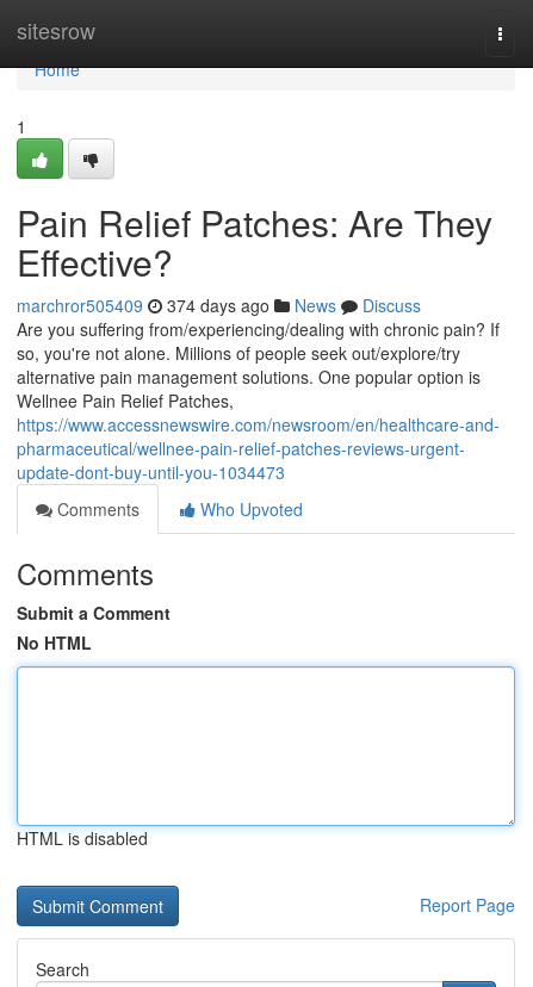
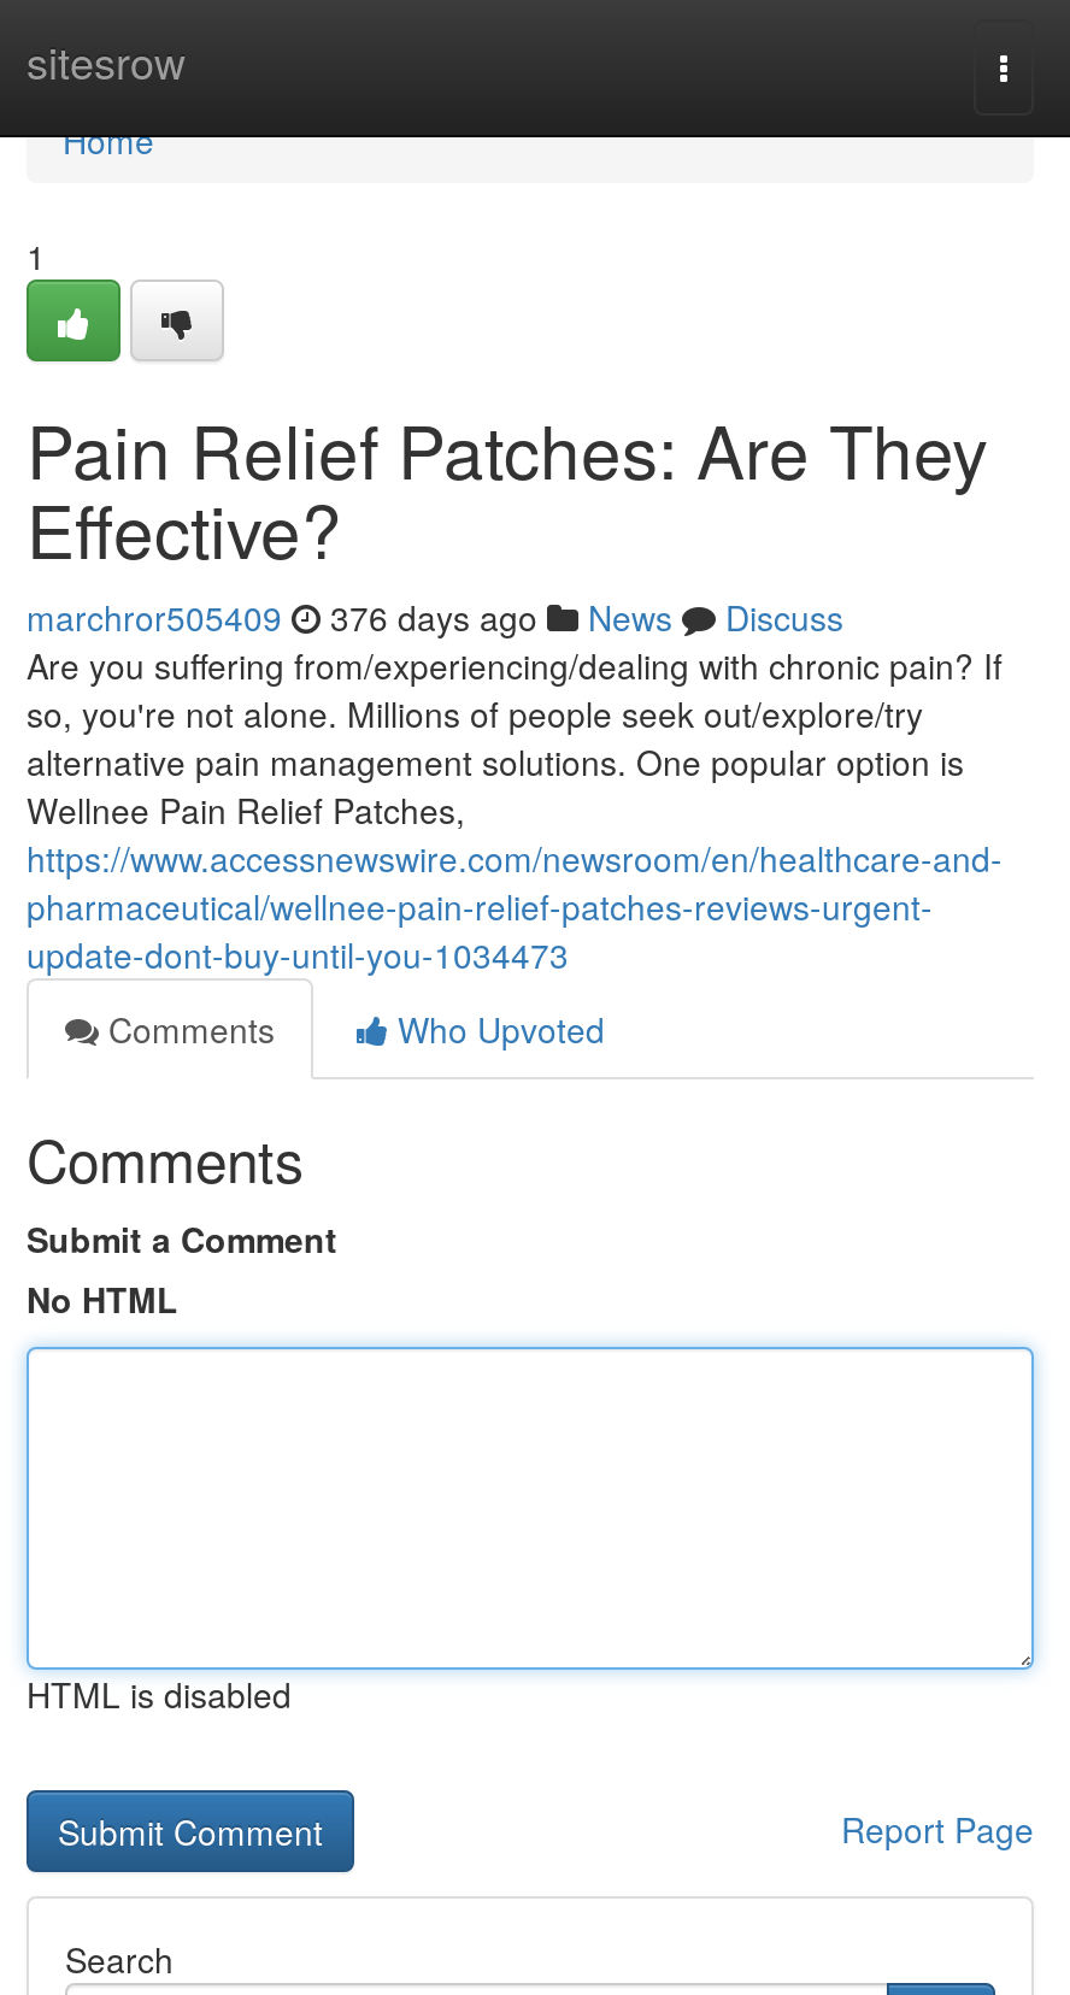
- marchror505409 374 days ago News Discuss
+ marchror505409 376 days ago News Discuss
